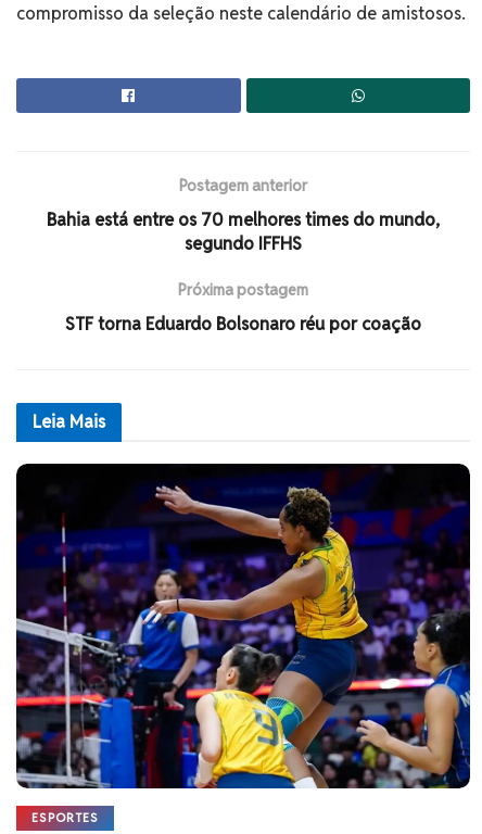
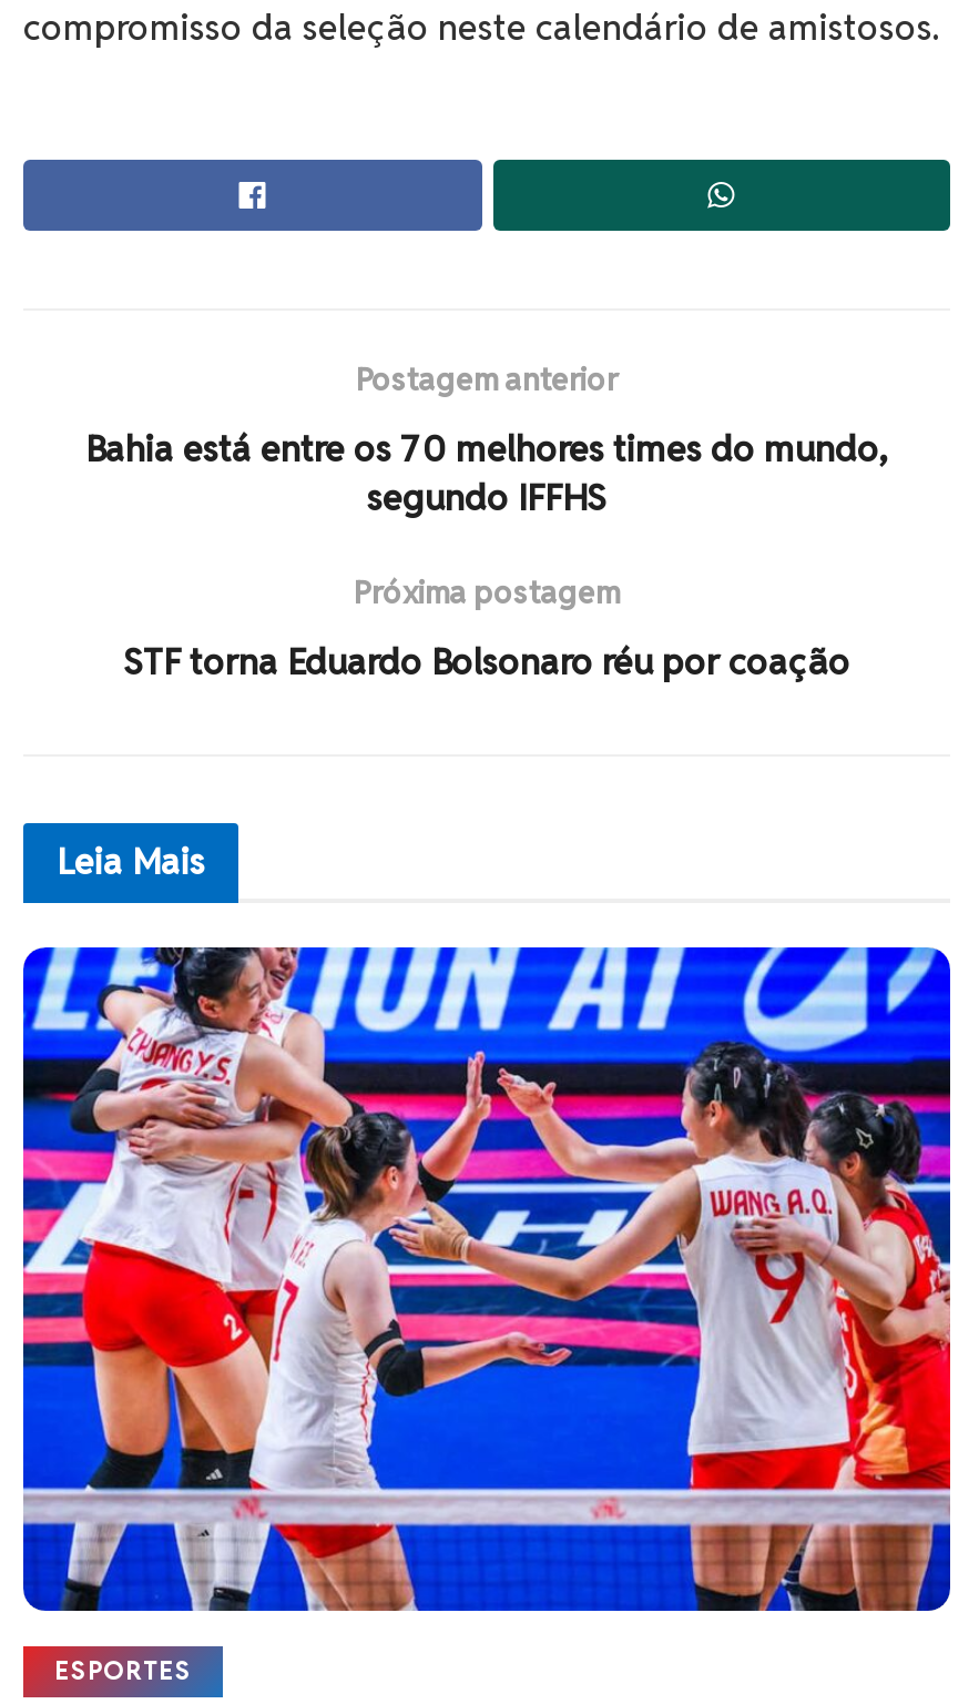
- [image]
+ [image]
